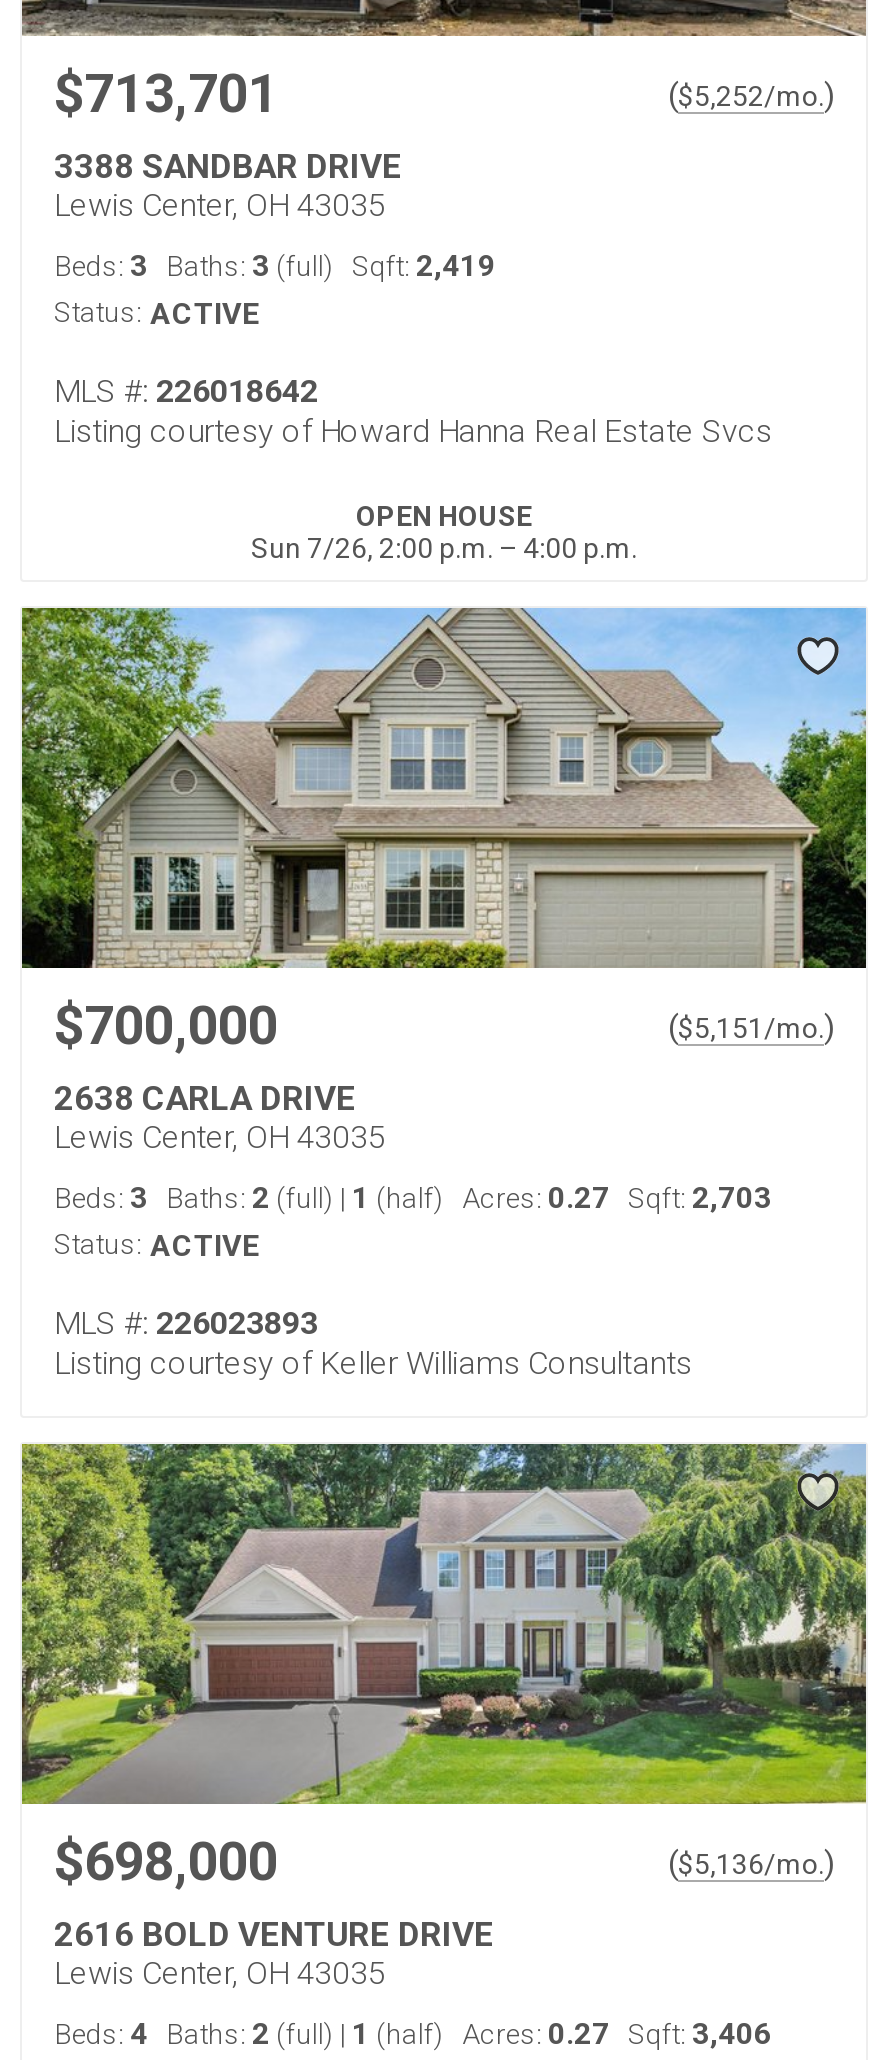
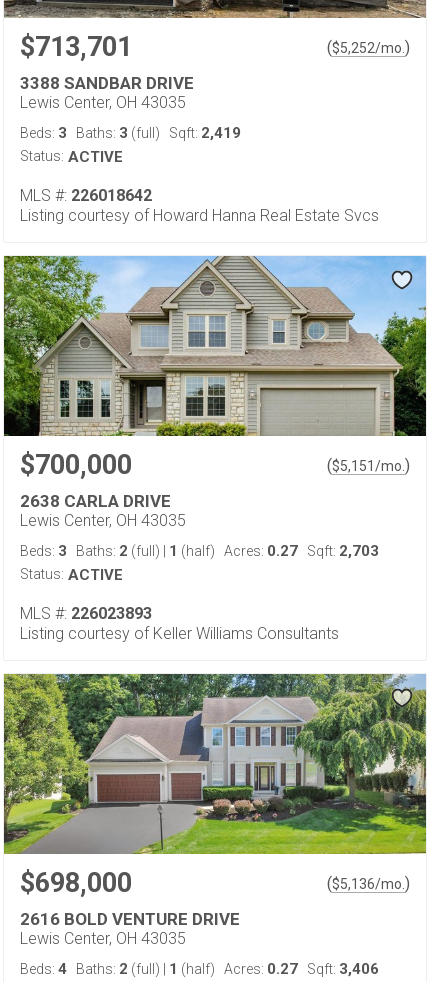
- OPEN HOUSE
- Sun 7/26, 2:00 p.m. – 4:00 p.m.
